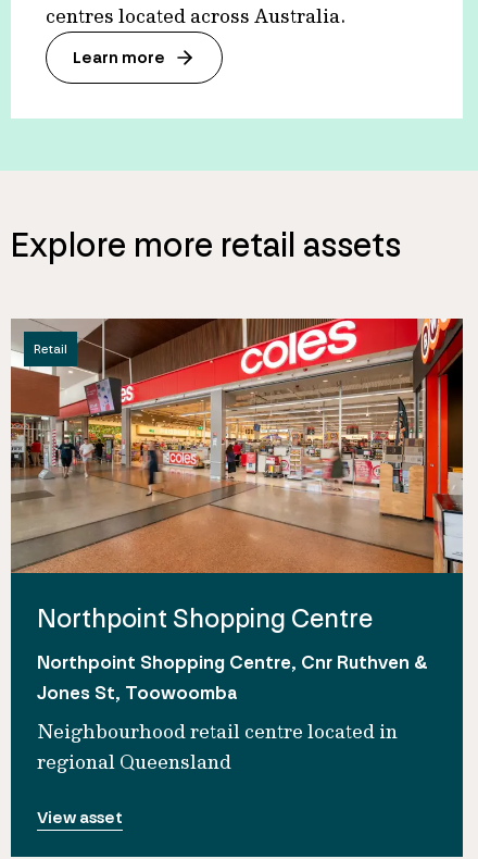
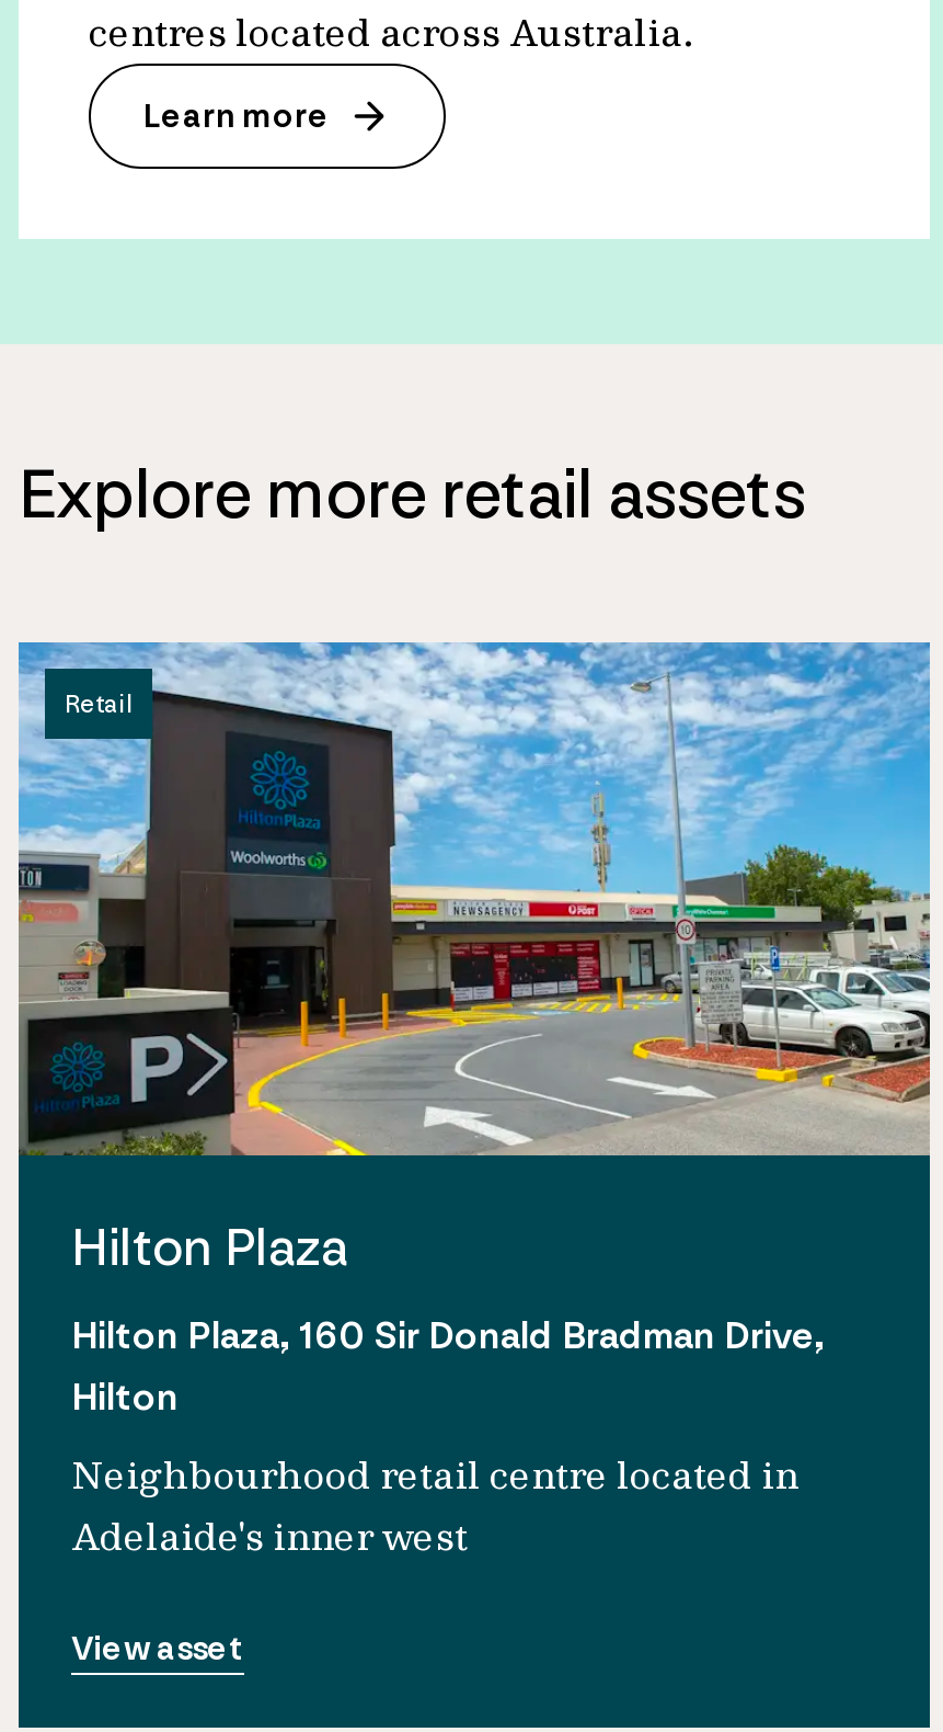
- [image]
- Northpoint Shopping Centre
+ [image]
+ Hilton Plaza

- Northpoint Shopping Centre, Cnr Ruthven &
- Jones St, Toowoomba
+ Hilton Plaza, 160 Sir Donald Bradman Drive,
+ Hilton

- regional Queensland
+ Adelaide's inner west
